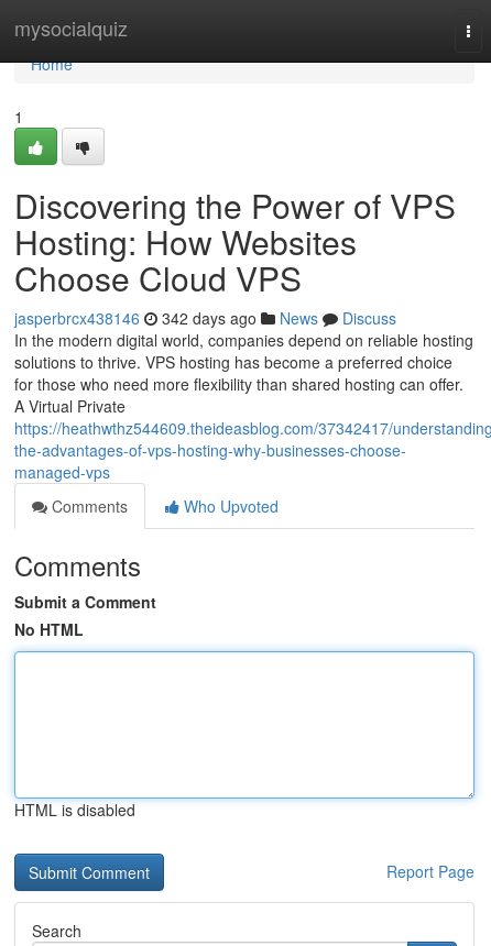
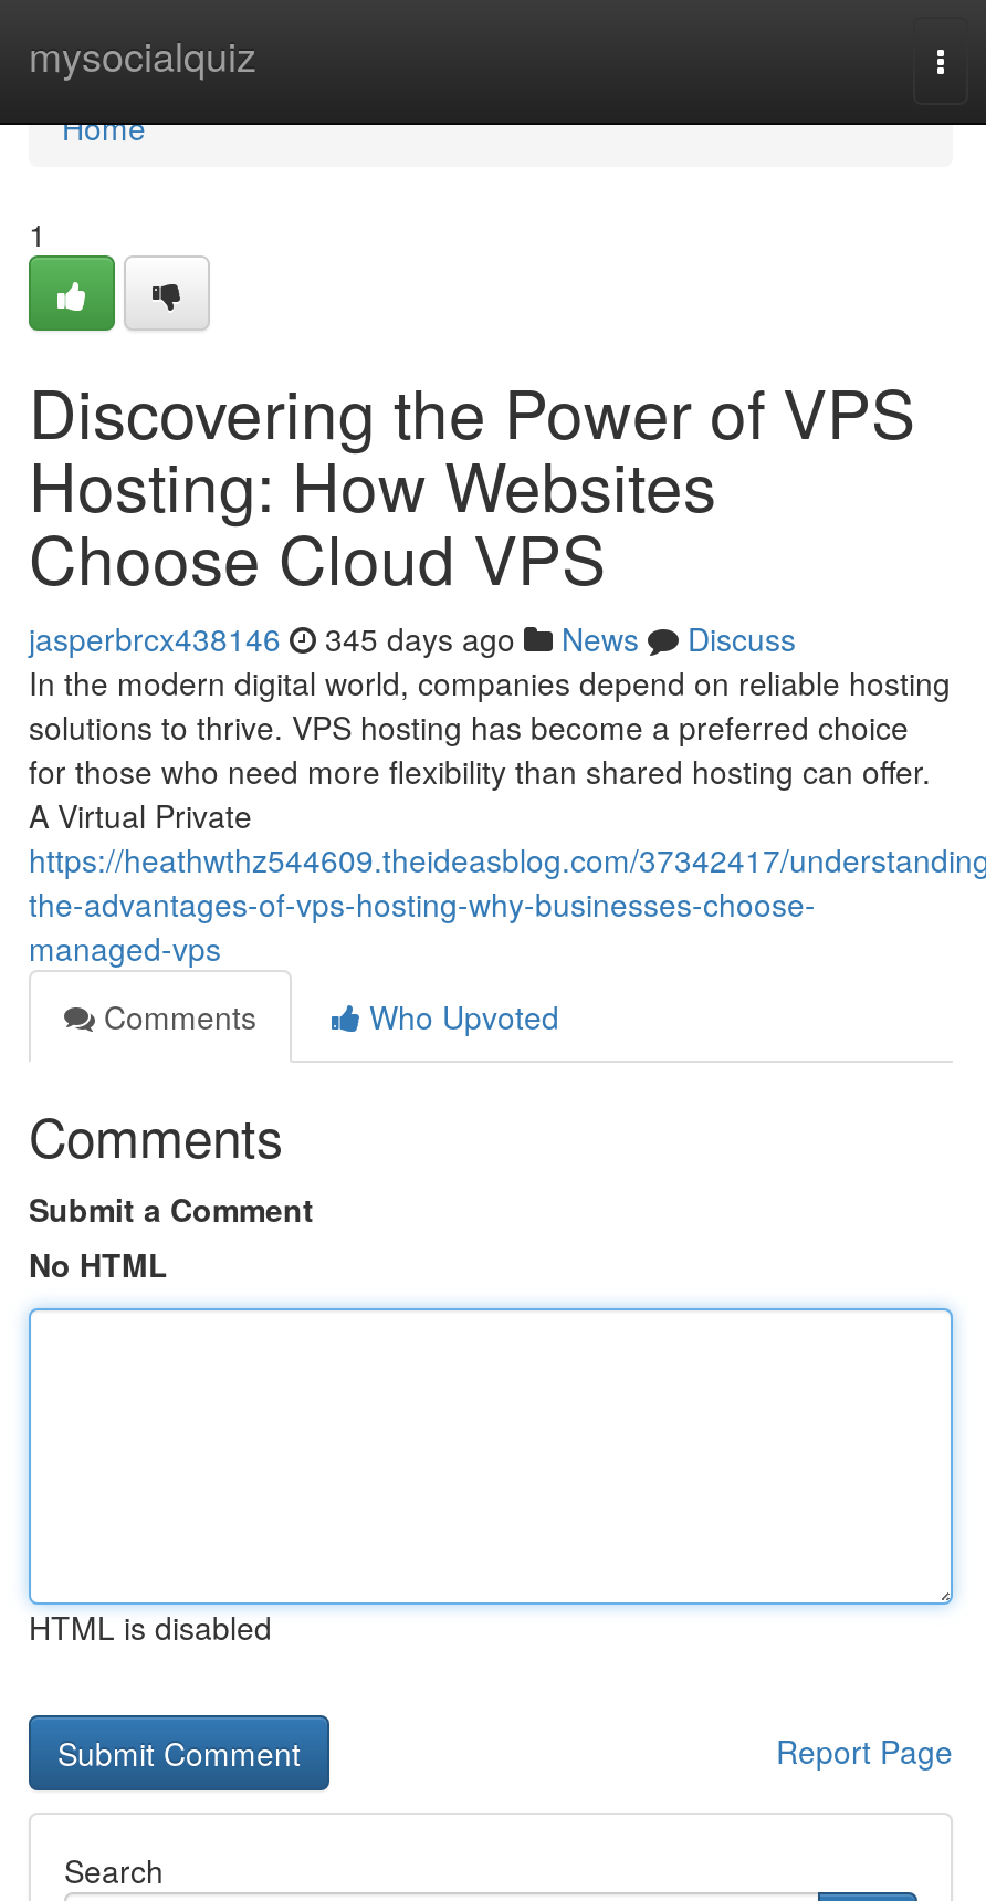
- jasperbrcx438146 342 days ago News Discuss
+ jasperbrcx438146 345 days ago News Discuss
